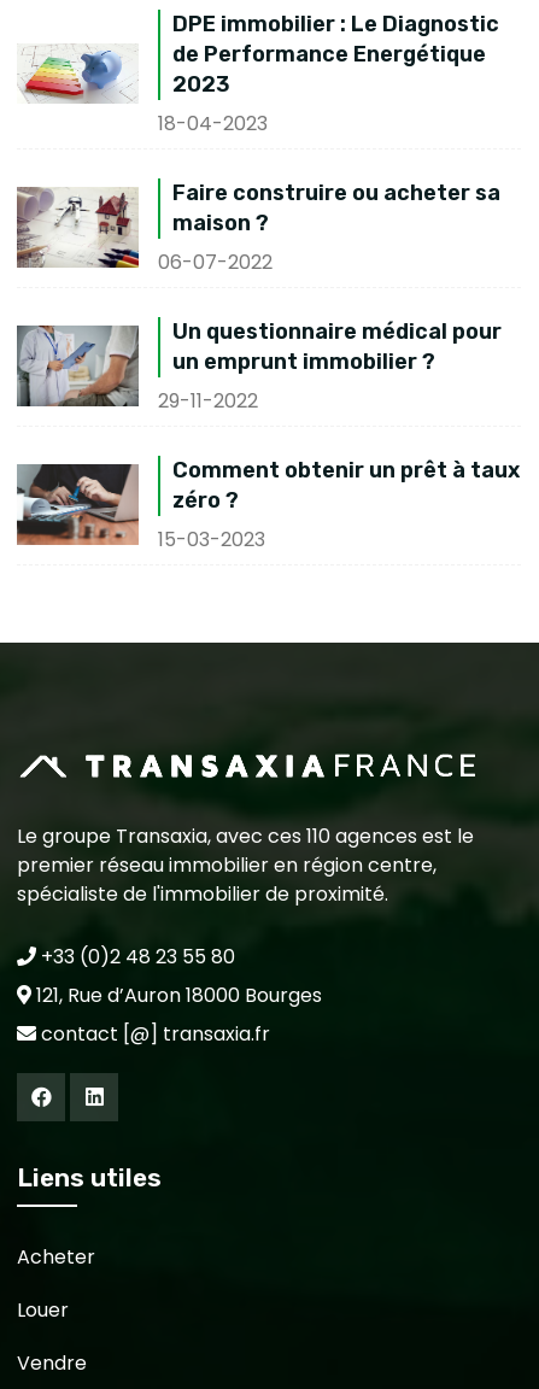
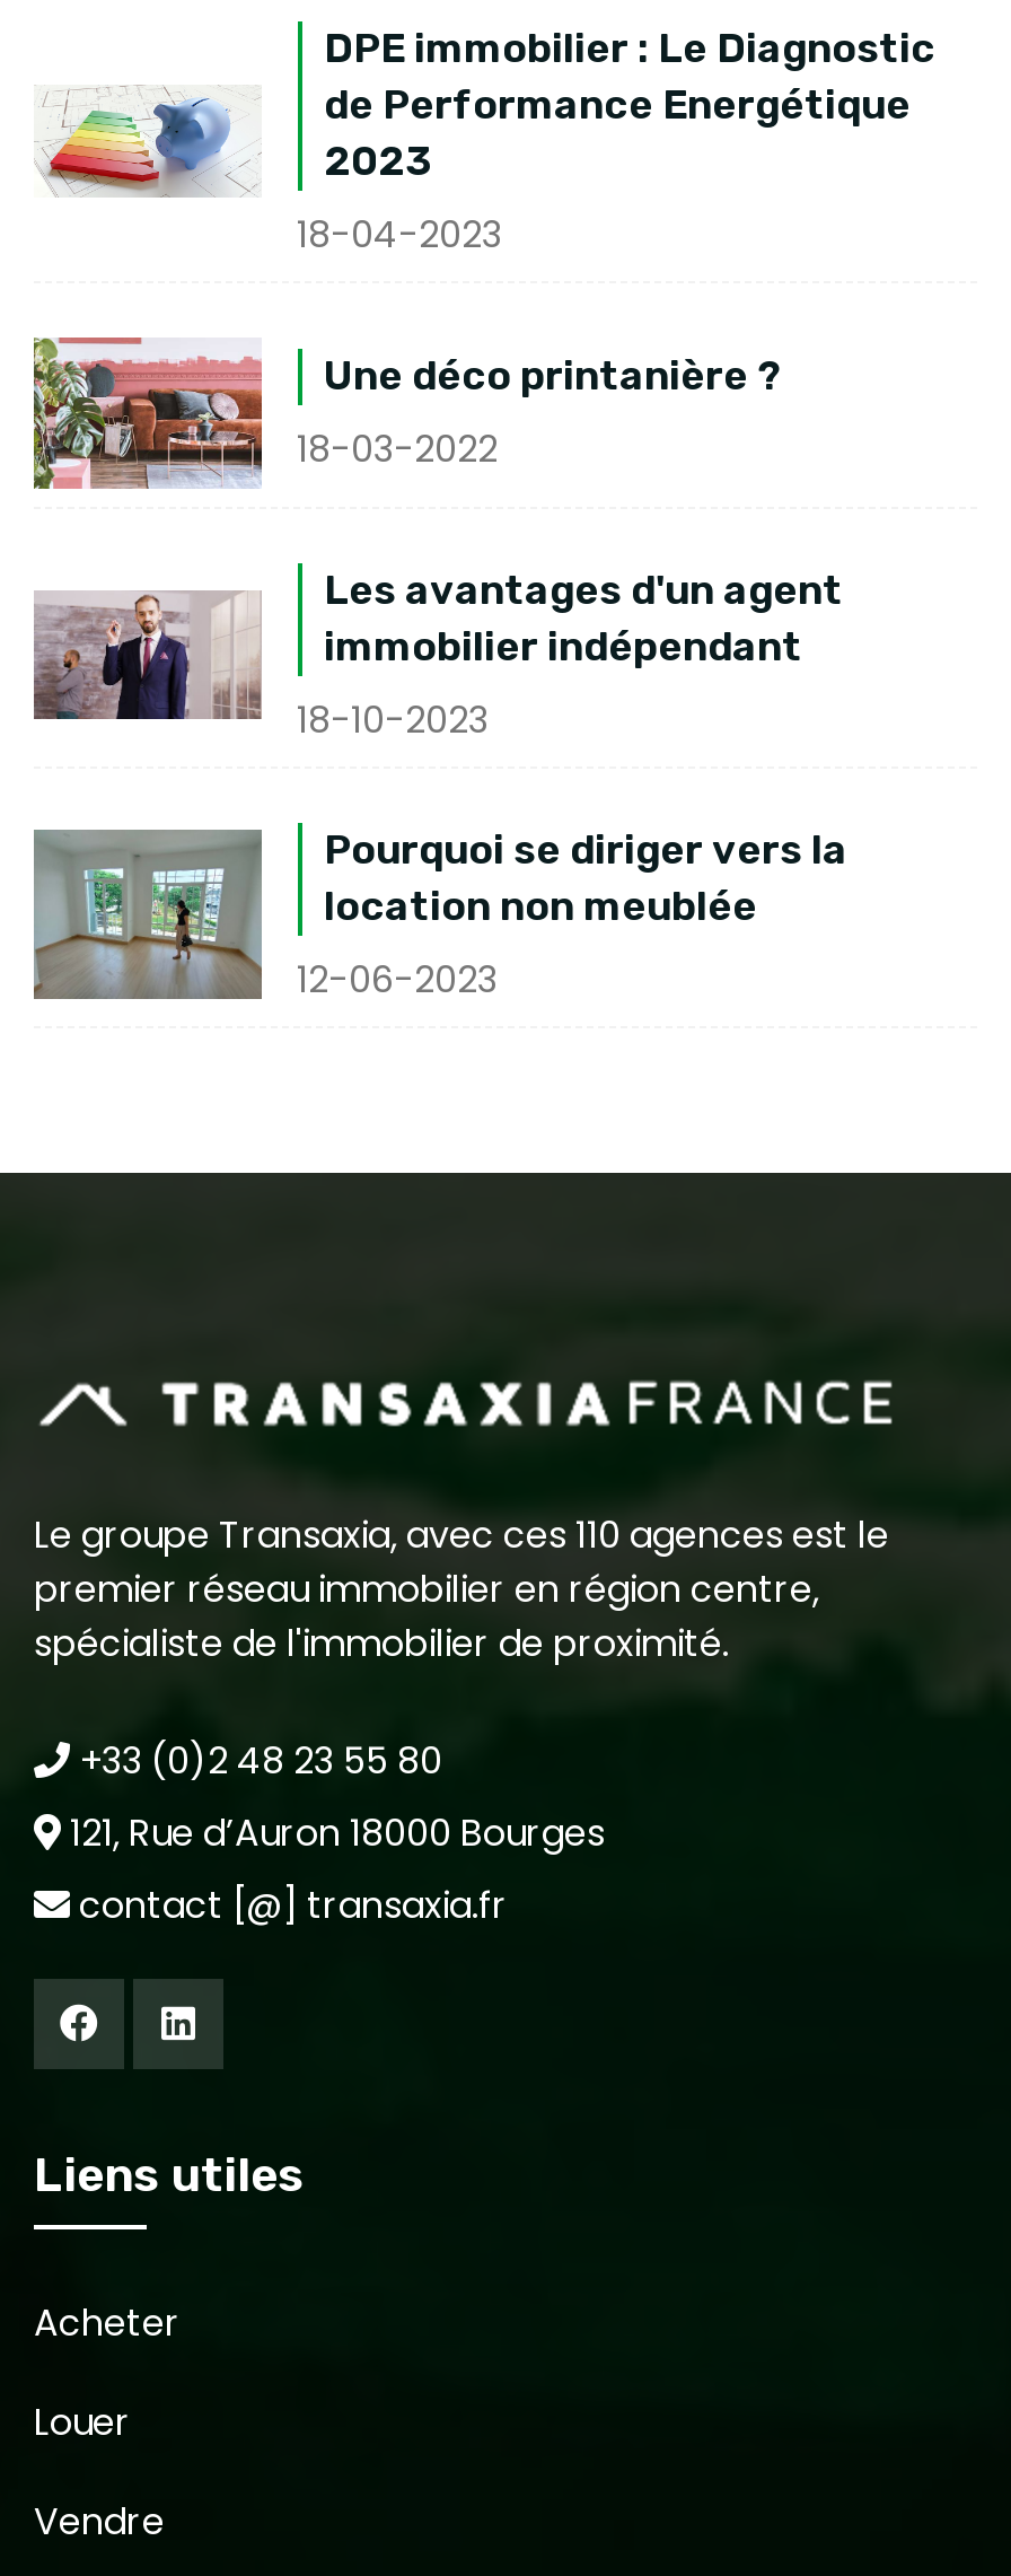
- [image]
- Faire construire ou acheter sa
- maison ?
- 06-07-2022
+ [image]
+ Une déco printanière ?
+ 18-03-2022

- [image]
- Un questionnaire médical pour
- un emprunt immobilier ?
- 29-11-2022
+ [image]
+ Les avantages d'un agent
+ immobilier indépendant
+ 18-10-2023

- [image]
- Comment obtenir un prêt à taux
- zéro ?
- 15-03-2023
+ [image]
+ Pourquoi se diriger vers la
+ location non meublée
+ 12-06-2023
